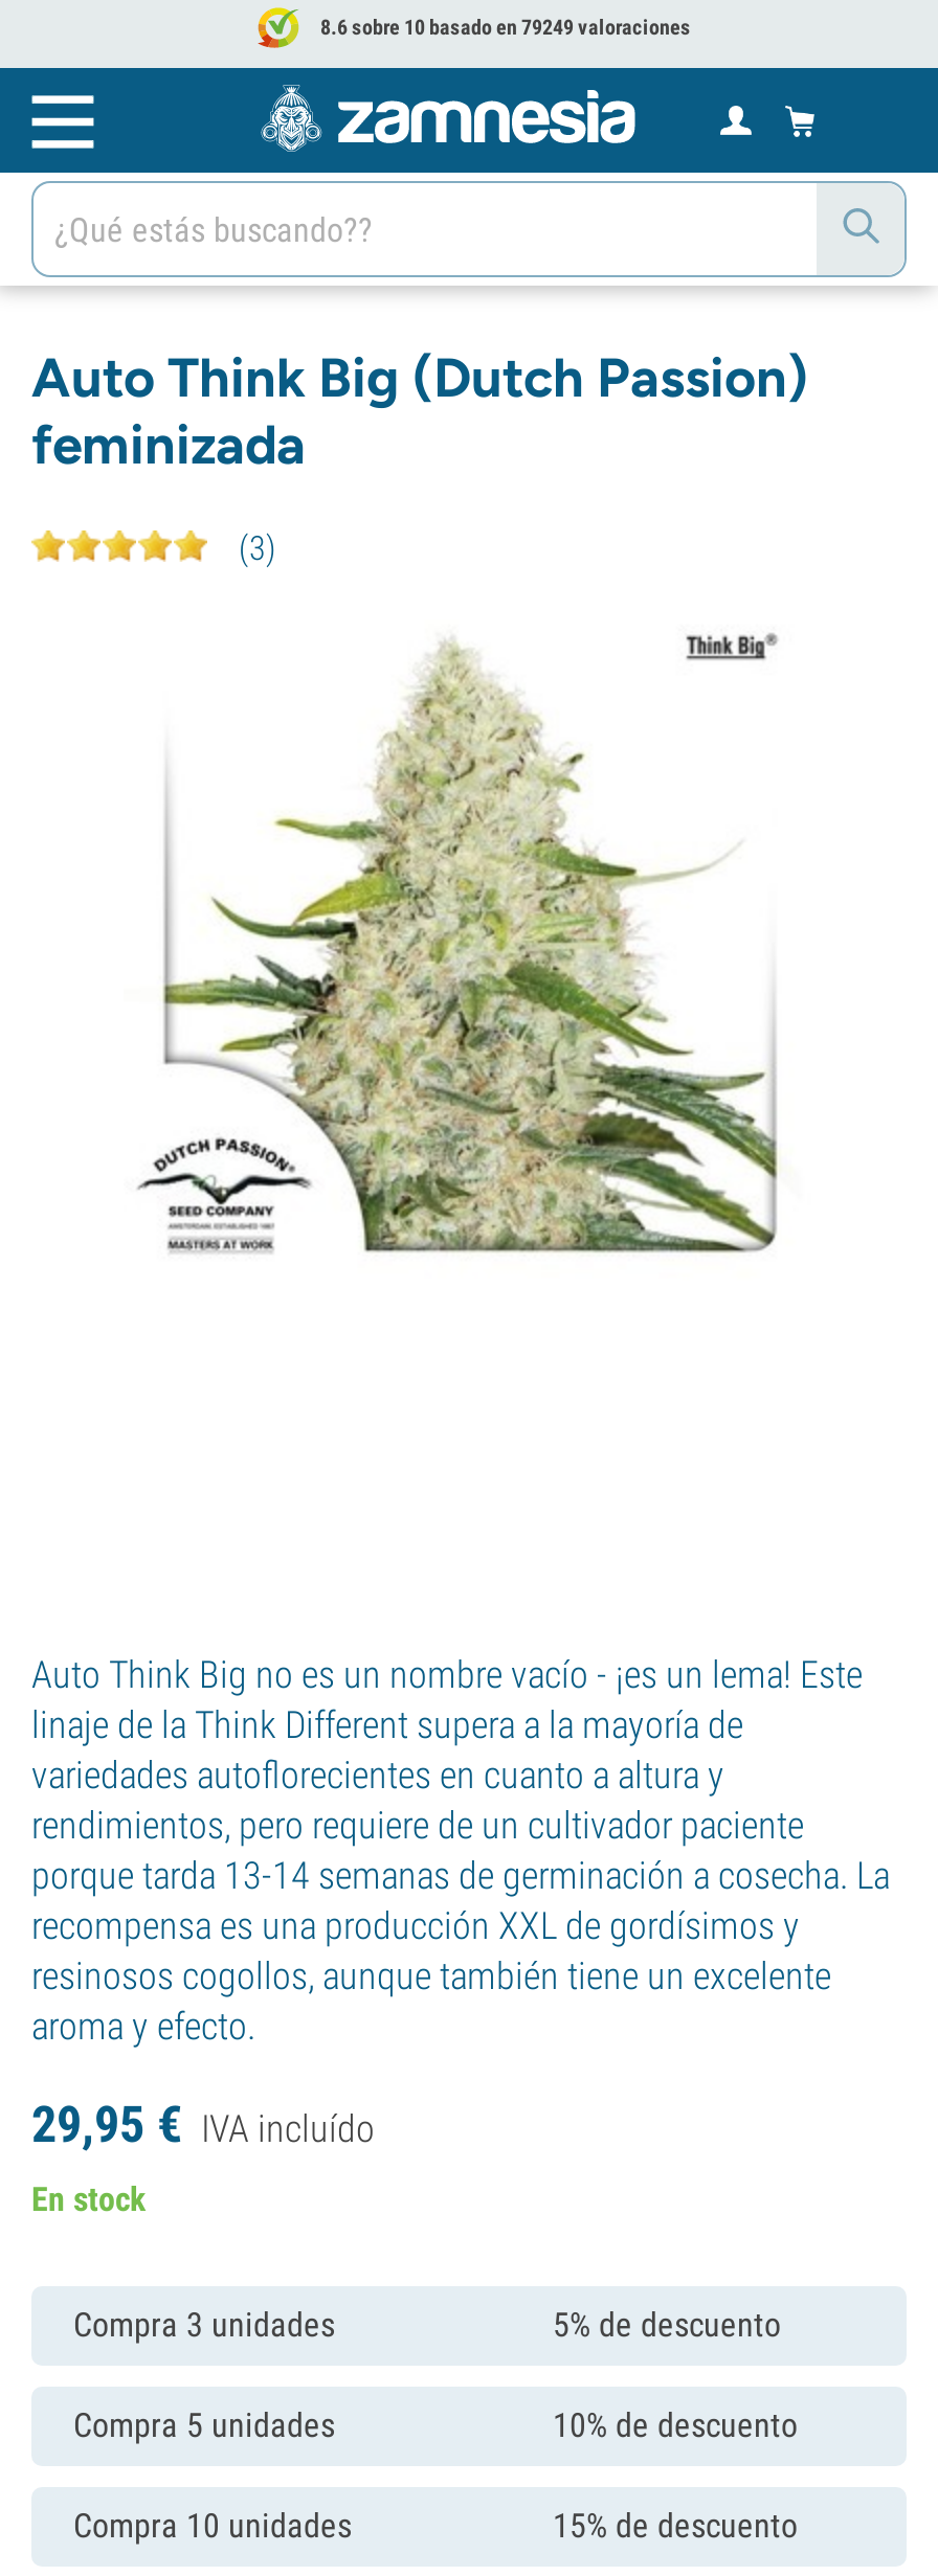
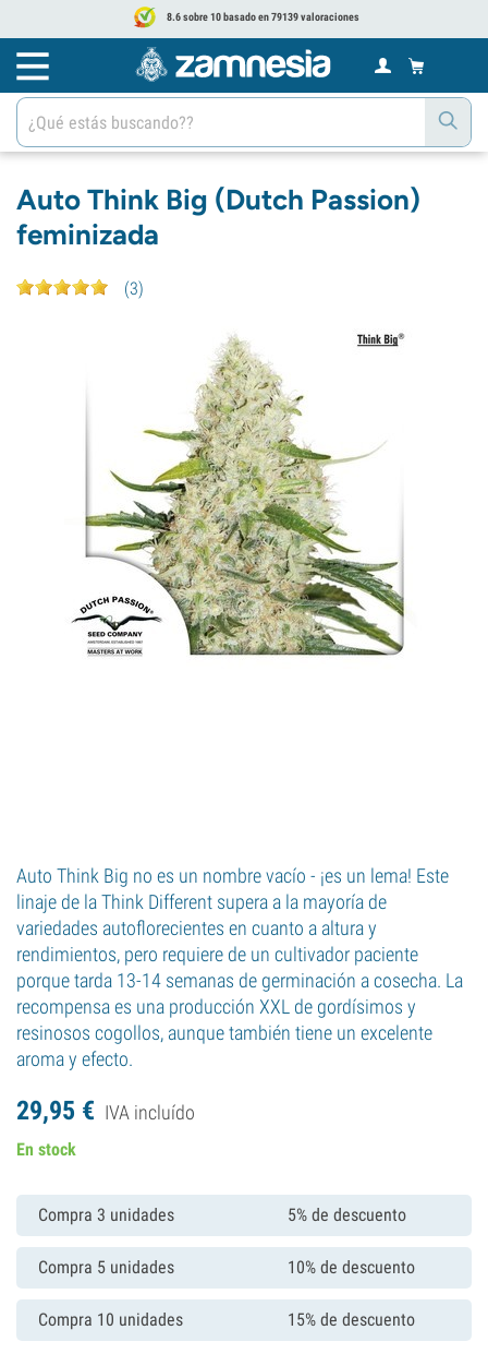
- 8.6 sobre 10 basado en 79249 valoraciones
+ 8.6 sobre 10 basado en 79139 valoraciones
